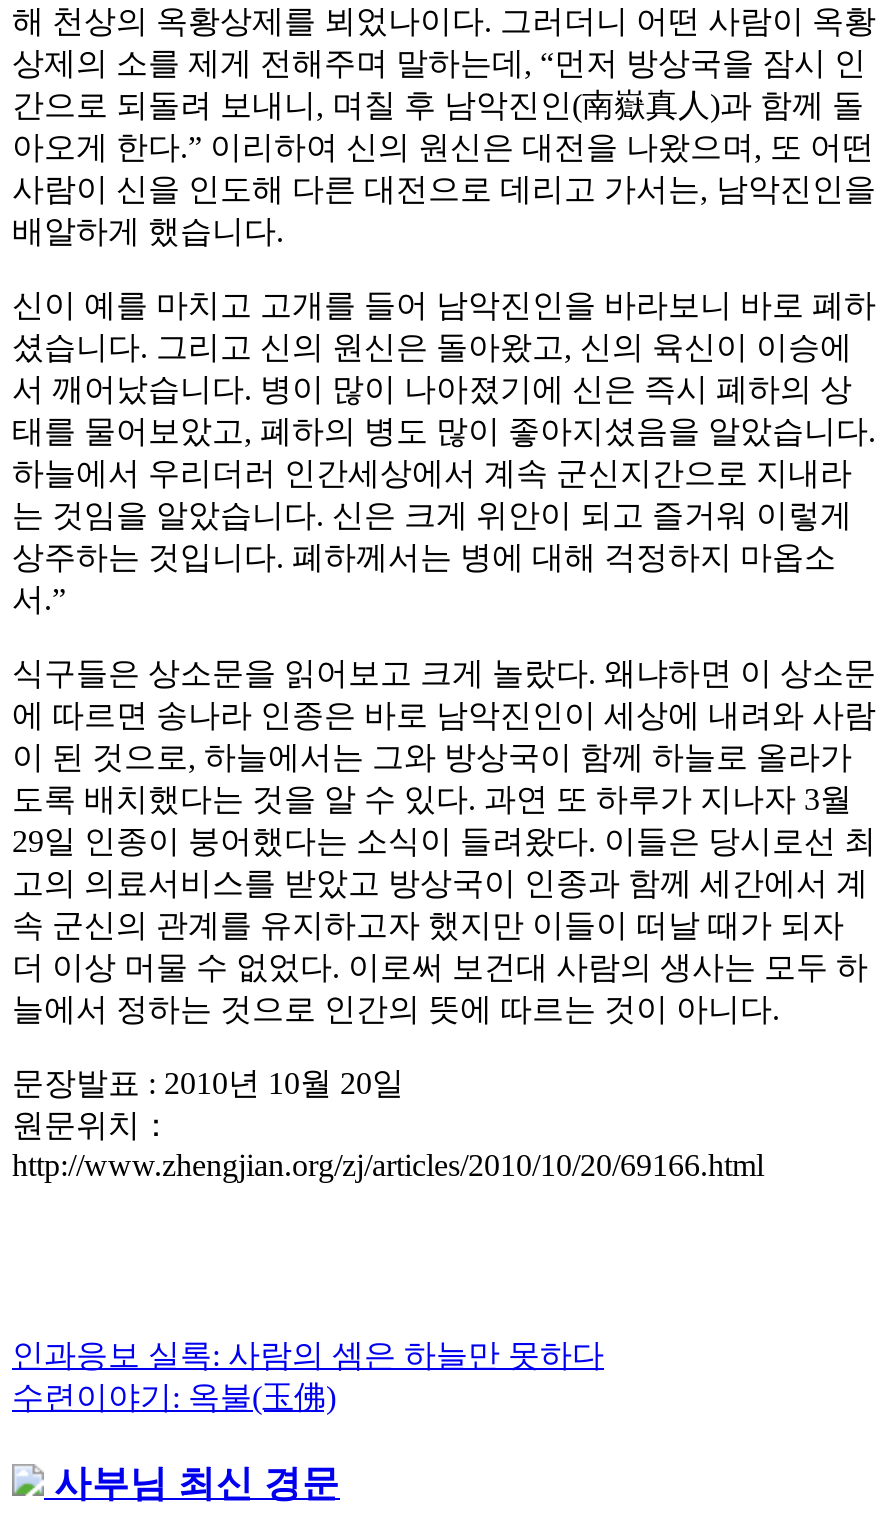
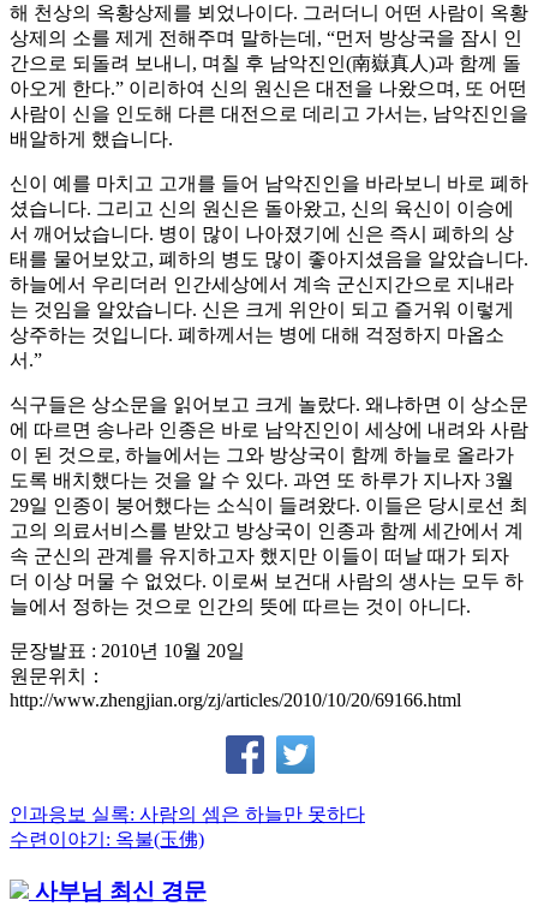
+ [image]

+ [image]
